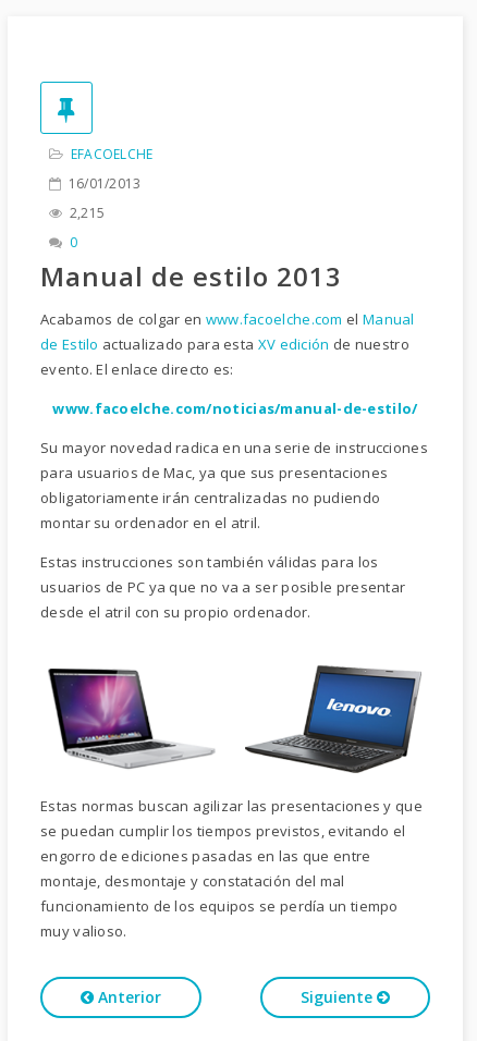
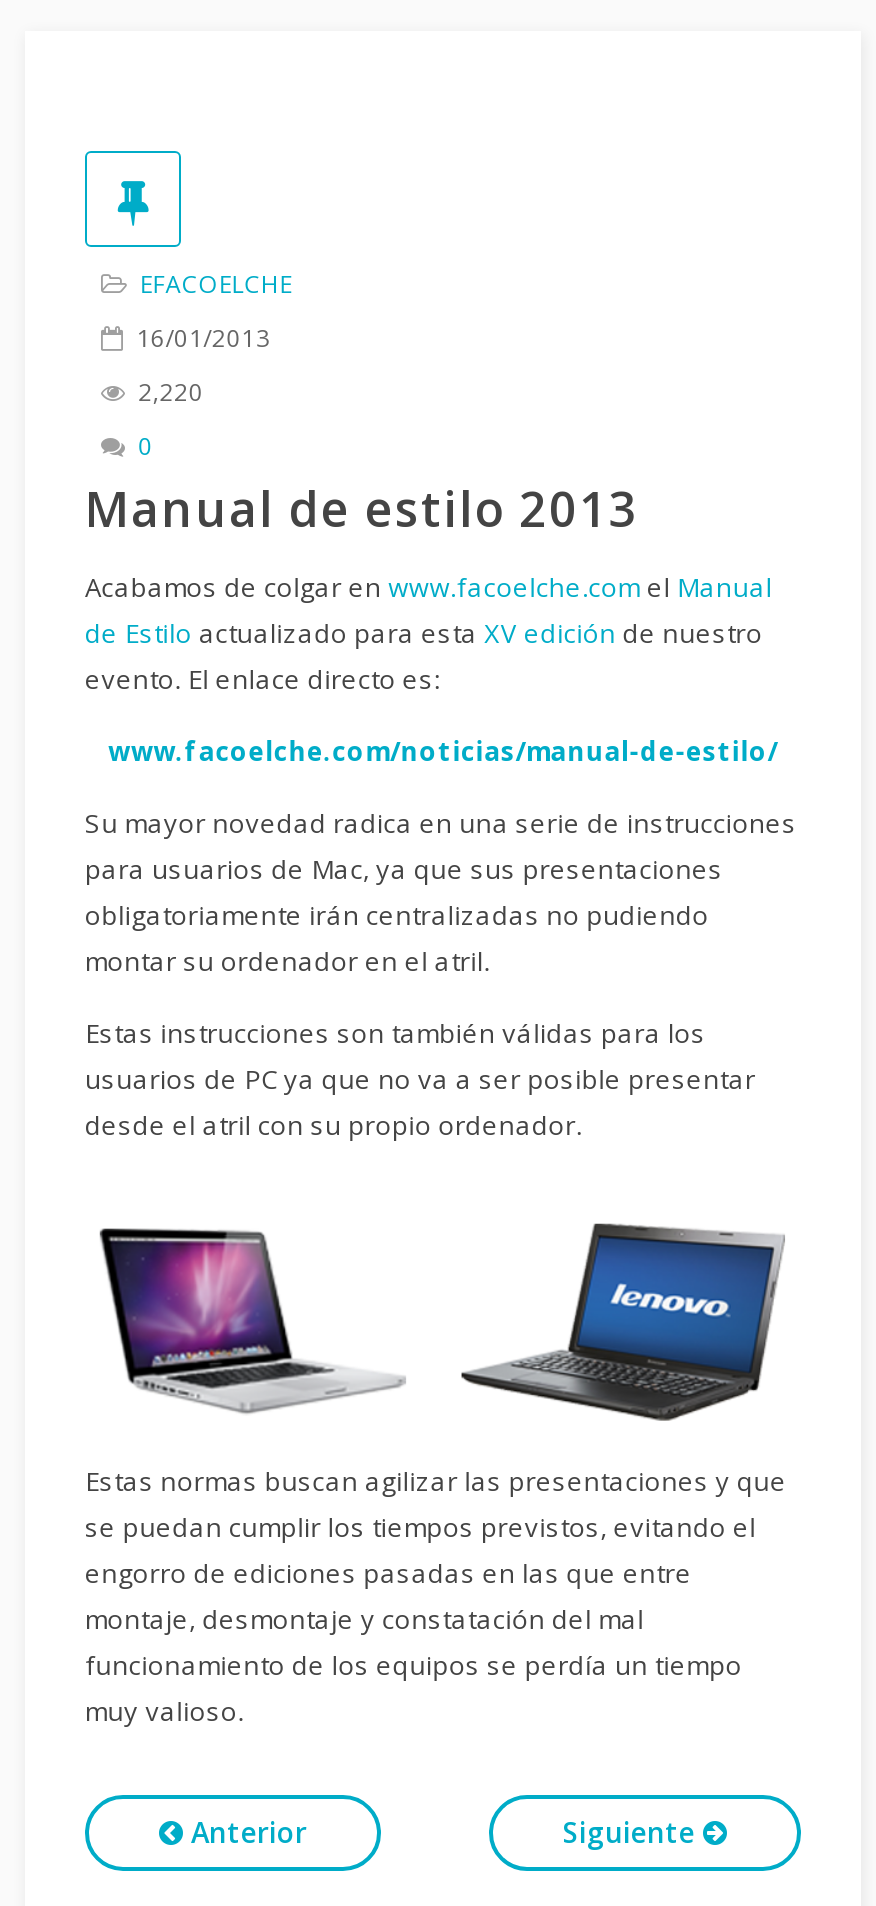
- 2,215
+ 2,220
